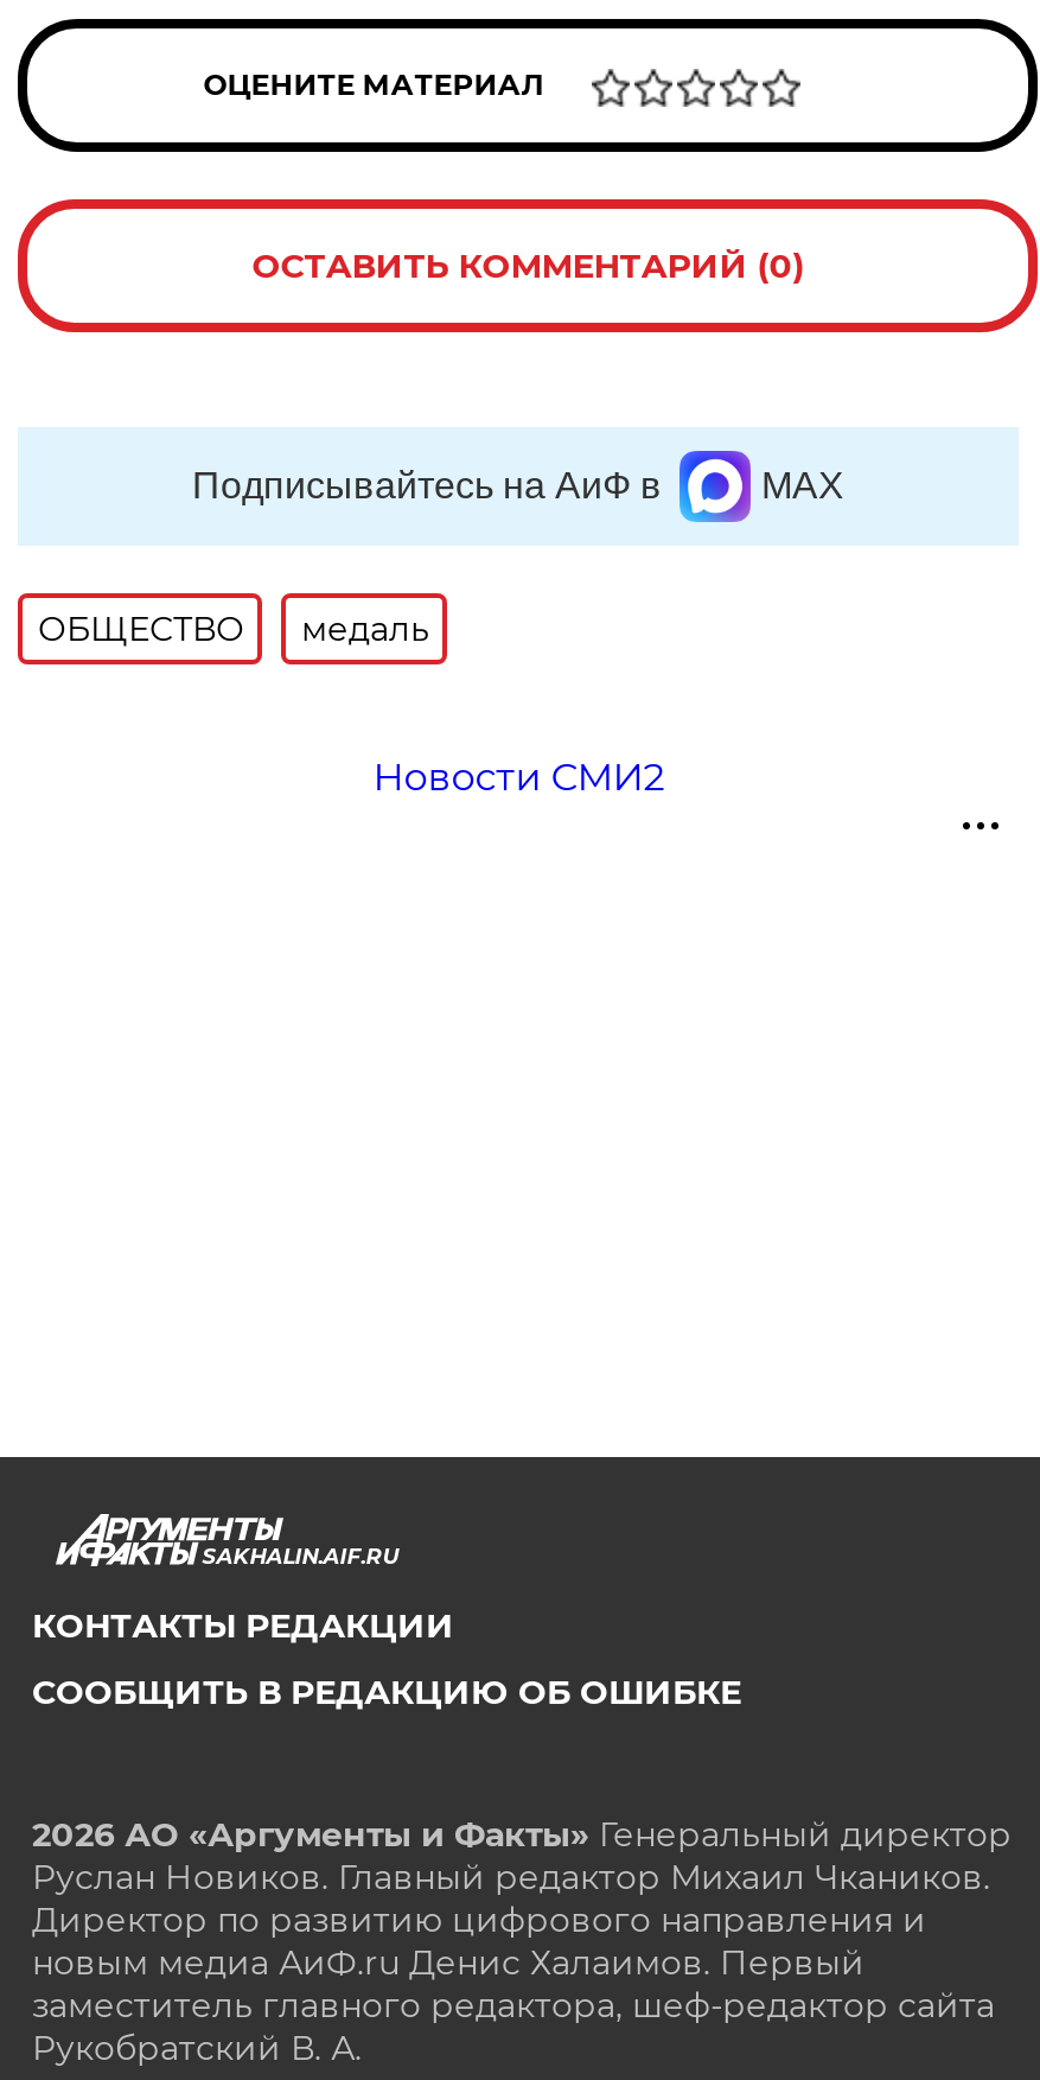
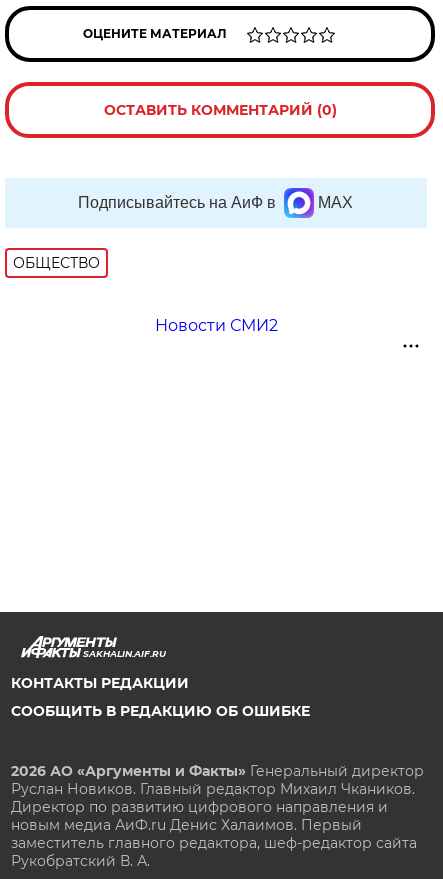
- медаль
